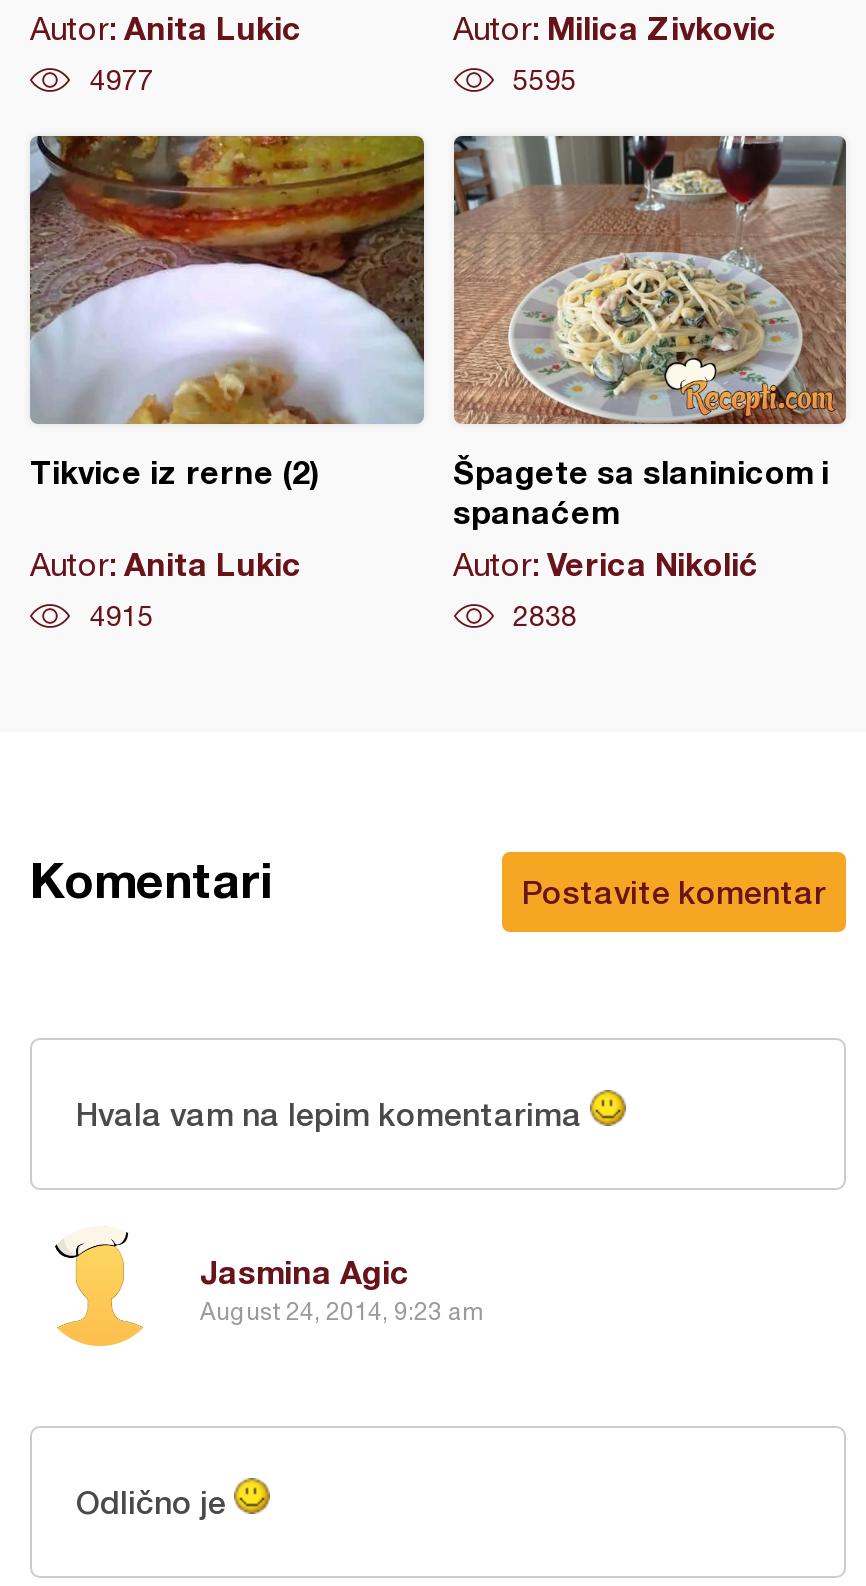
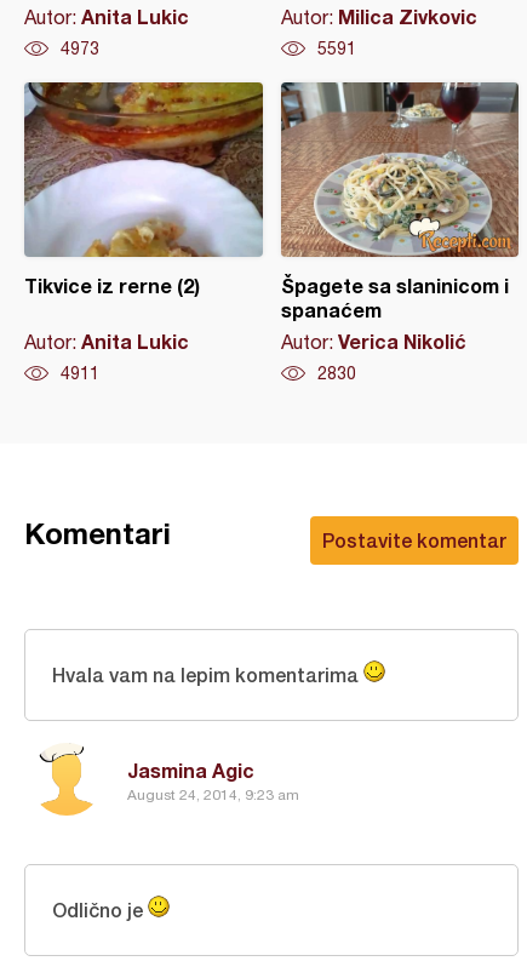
- 4977
+ 4973

- 5595
+ 5591

- 4915
+ 4911

- 2838
+ 2830
